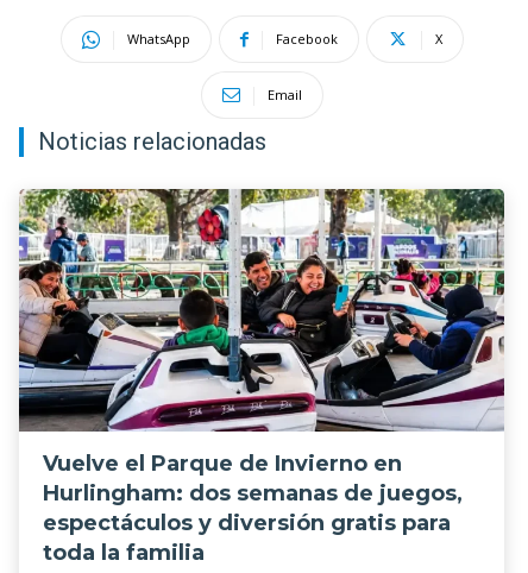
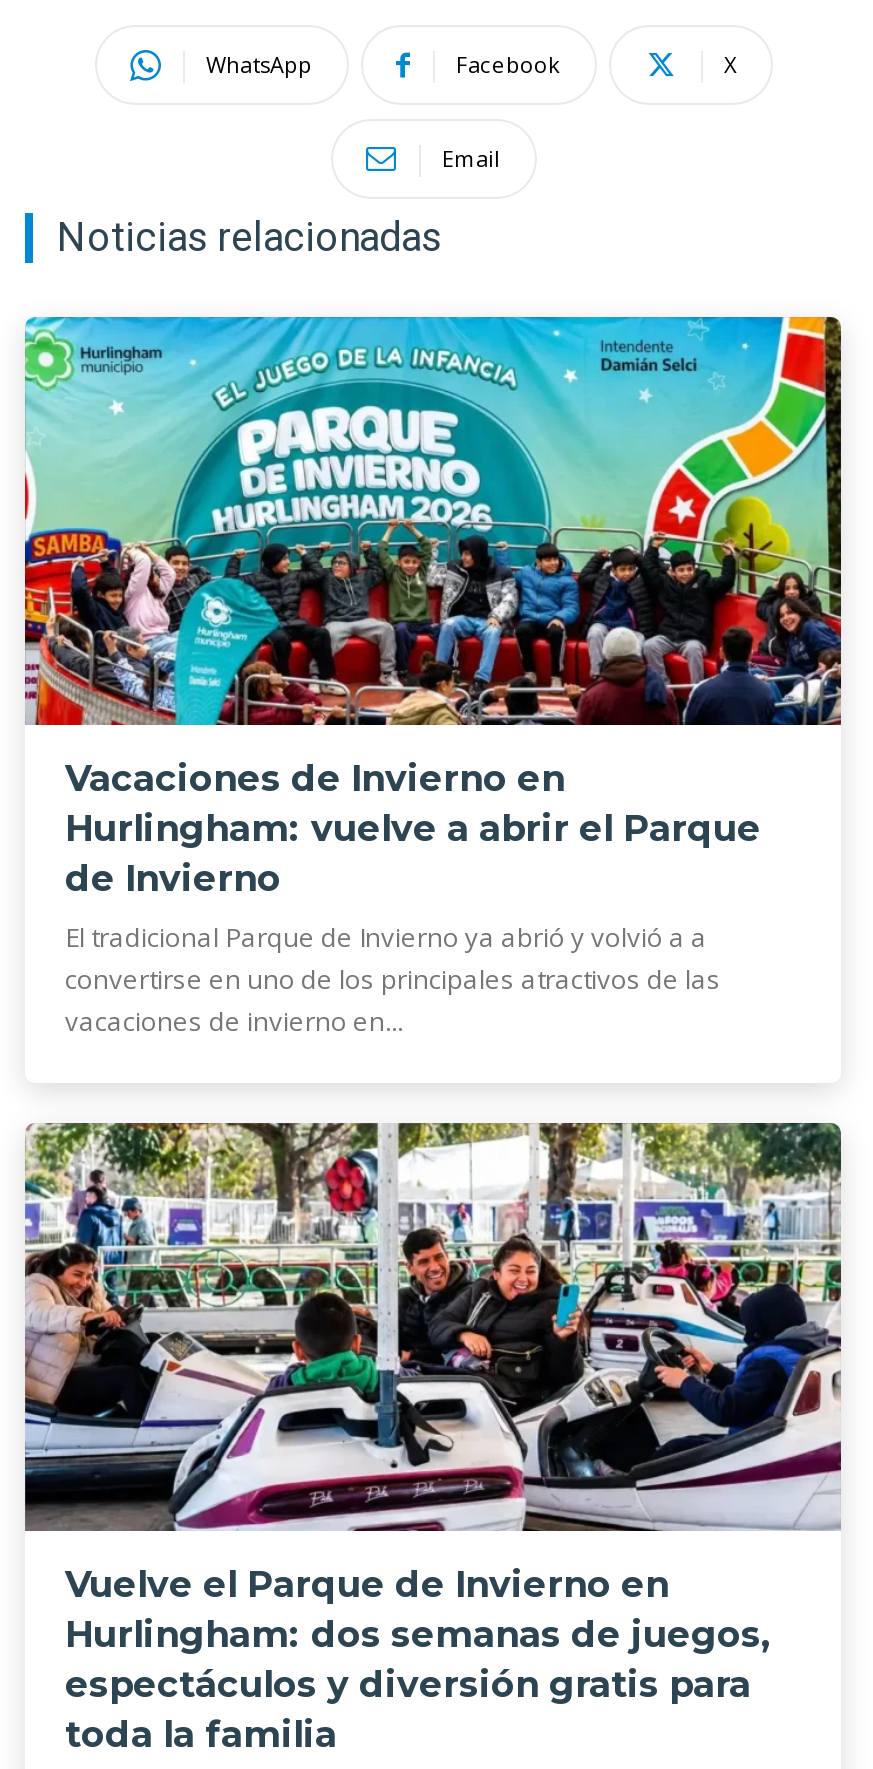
+ [image]
+ Vacaciones de Invierno en
+ Hurlingham: vuelve a abrir el Parque
+ de Invierno
+ El tradicional Parque de Invierno ya abrió y volvió a a
+ convertirse en uno de los principales atractivos de las
+ vacaciones de invierno en...
